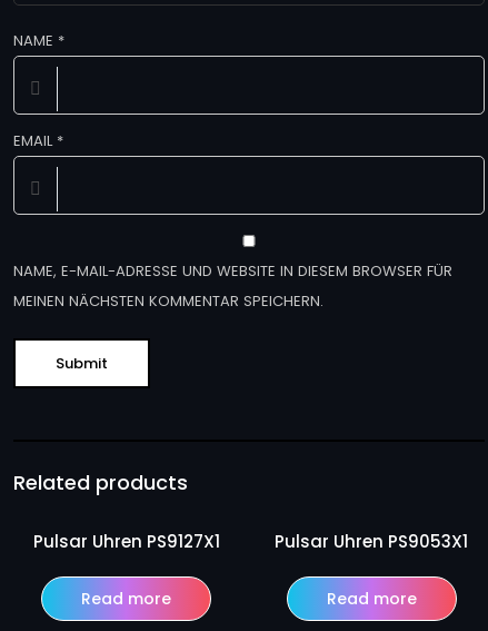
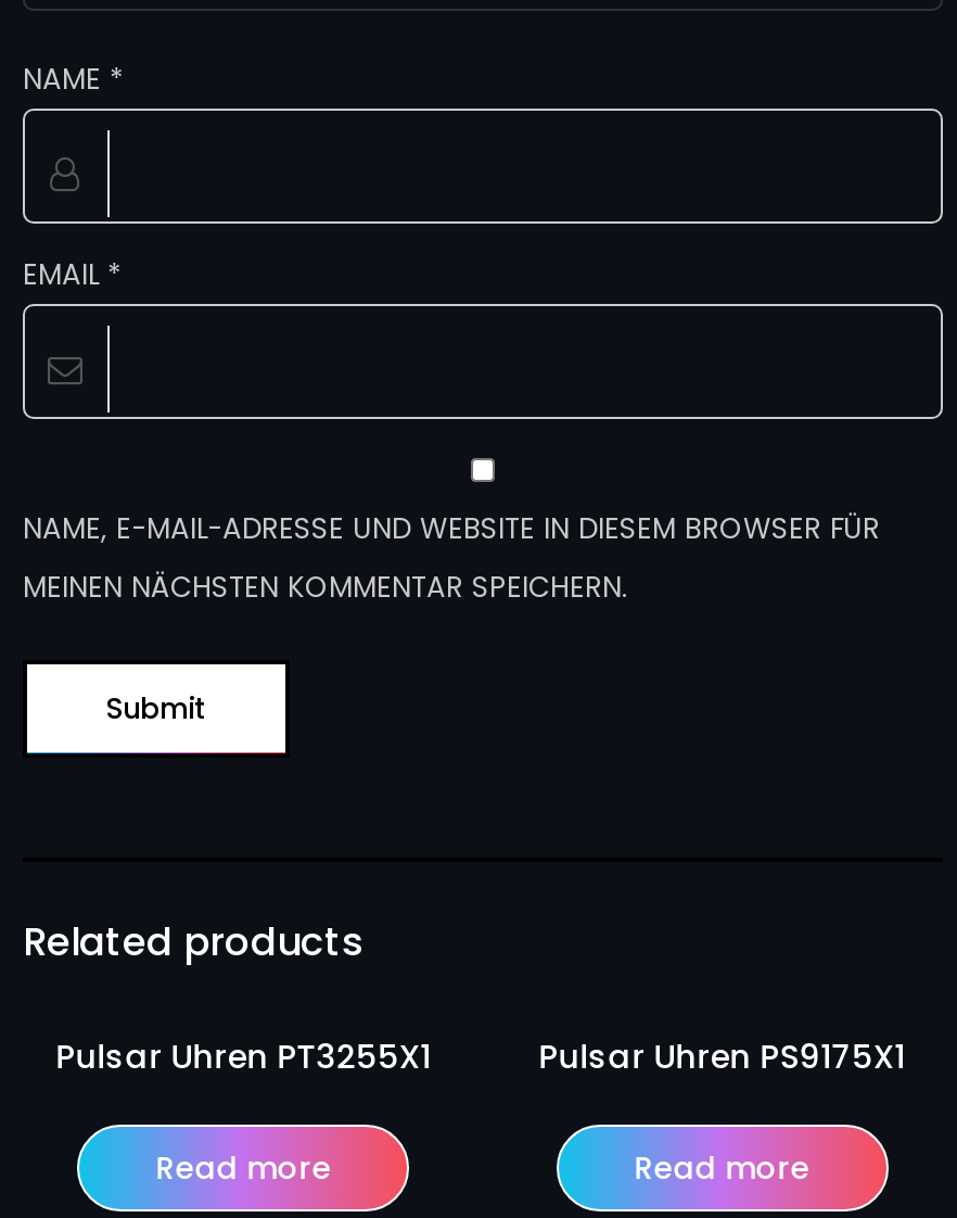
- Pulsar Uhren PS9127X1
+ Pulsar Uhren PT3255X1

- Pulsar Uhren PS9053X1
+ Pulsar Uhren PS9175X1
